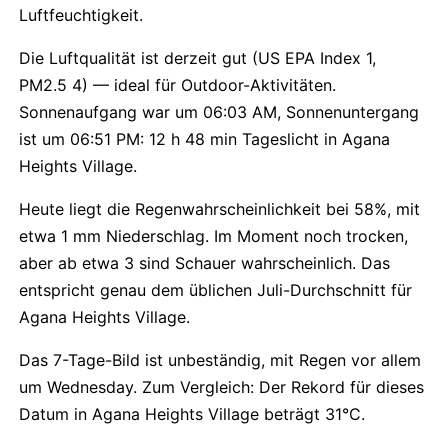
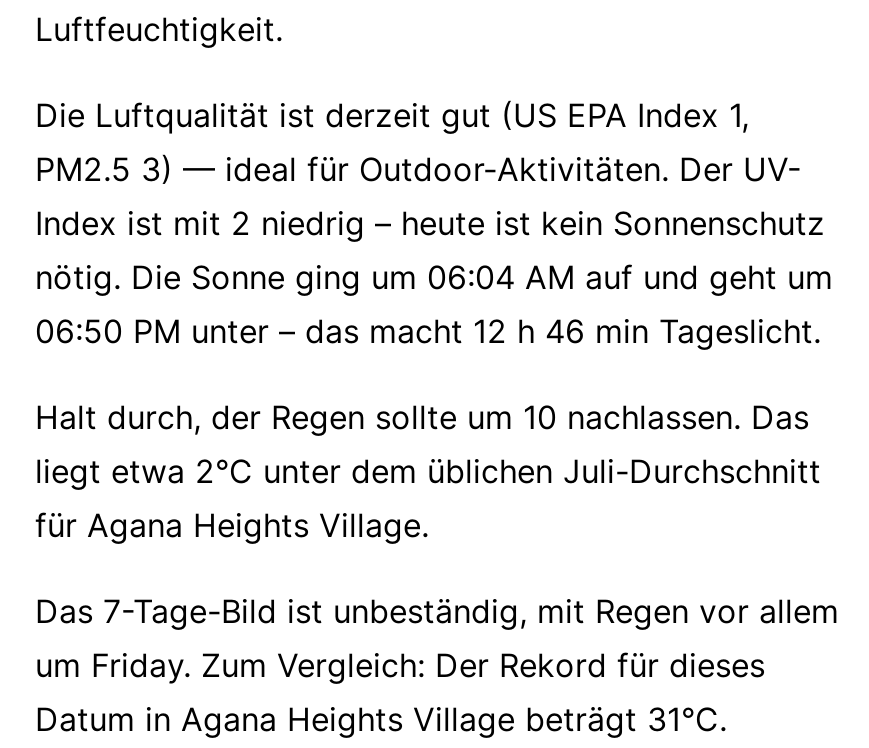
- PM2.5 4) — ideal für Outdoor-Aktivitäten.
- Sonnenaufgang war um 06:03 AM, Sonnenuntergang
- ist um 06:51 PM: 12 h 48 min Tageslicht in Agana
- Heights Village.
+ PM2.5 3) — ideal für Outdoor-Aktivitäten. Der UV-
+ Index ist mit 2 niedrig – heute ist kein Sonnenschutz
+ nötig. Die Sonne ging um 06:04 AM auf und geht um
+ 06:50 PM unter – das macht 12 h 46 min Tageslicht.

- Heute liegt die Regenwahrscheinlichkeit bei 58%, mit
- etwa 1 mm Niederschlag. Im Moment noch trocken,
- aber ab etwa 3 sind Schauer wahrscheinlich. Das
- entspricht genau dem üblichen Juli-Durchschnitt für
- Agana Heights Village.
+ Halt durch, der Regen sollte um 10 nachlassen. Das
+ liegt etwa 2°C unter dem üblichen Juli-Durchschnitt
+ für Agana Heights Village.

- um Wednesday. Zum Vergleich: Der Rekord für dieses
+ um Friday. Zum Vergleich: Der Rekord für dieses
